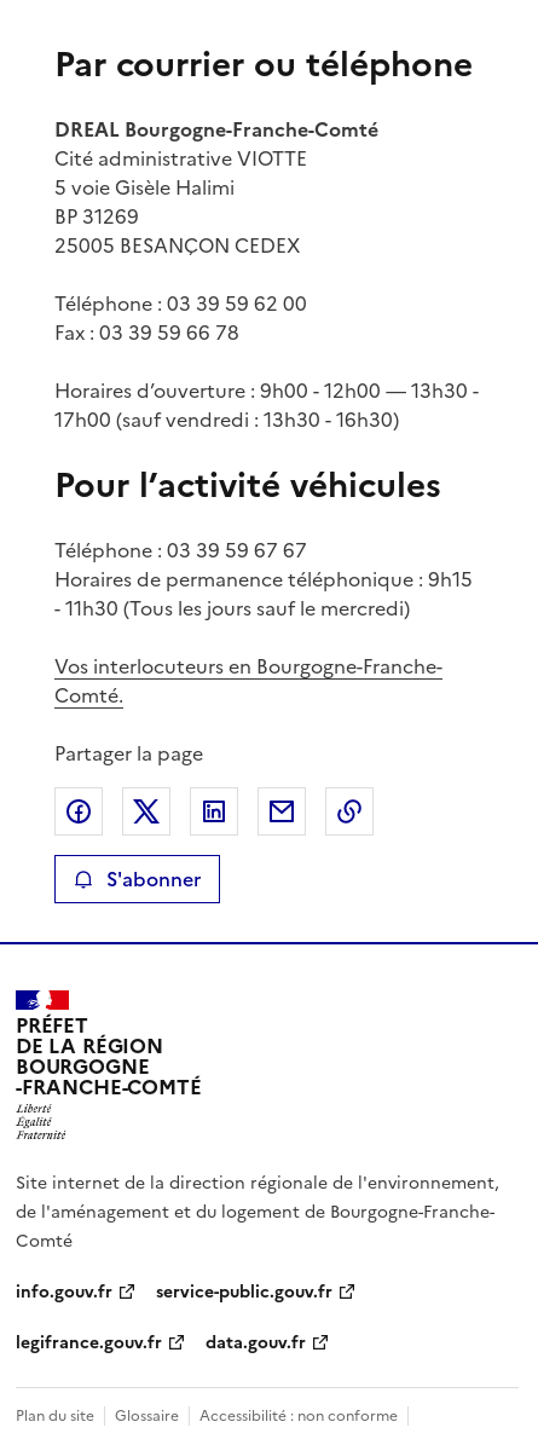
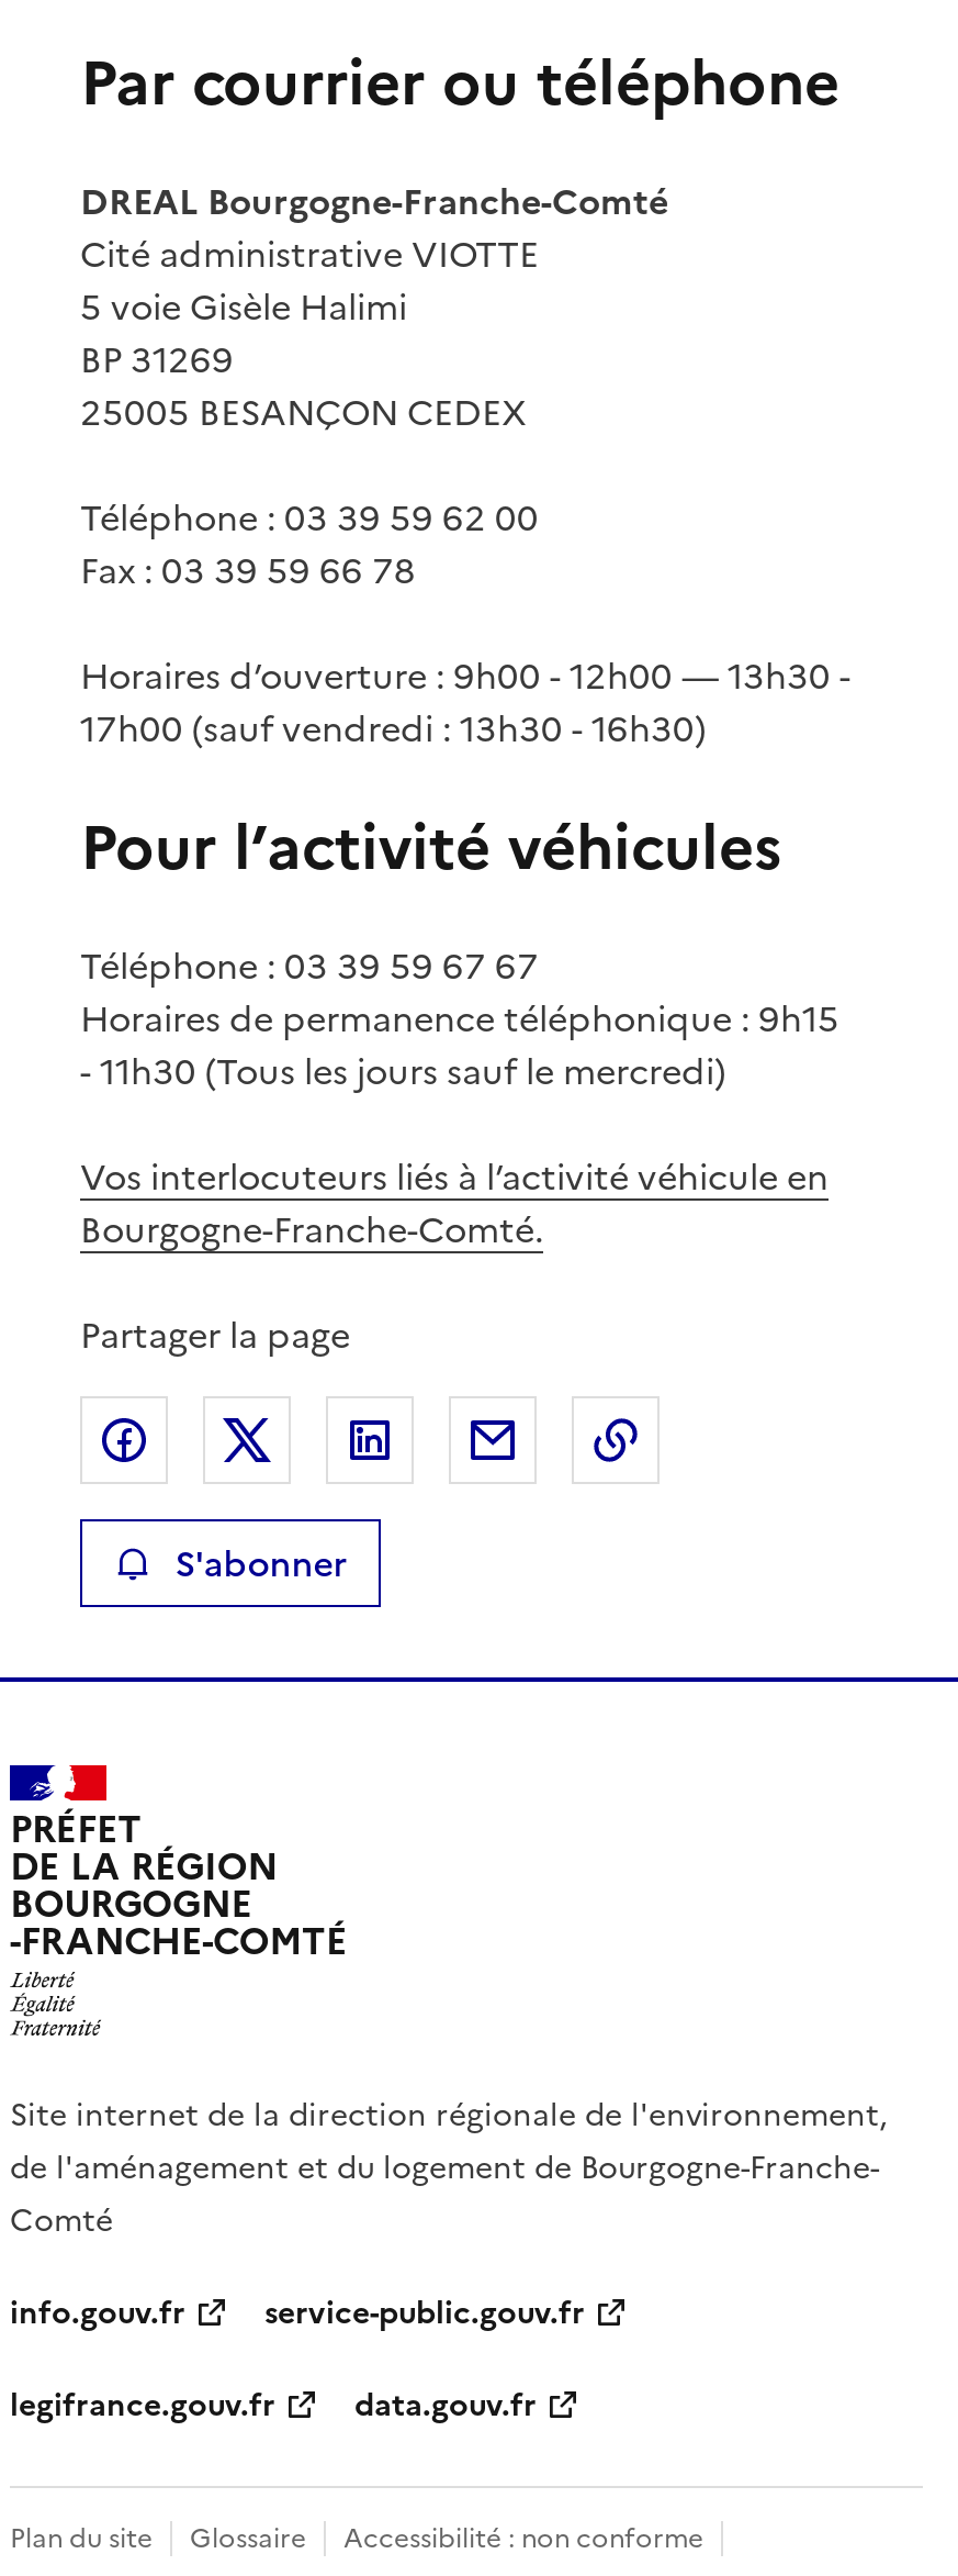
- Vos interlocuteurs en Bourgogne-Franche-
- Comté.
+ Vos interlocuteurs liés à l’activité véhicule en
+ Bourgogne-Franche-Comté.
